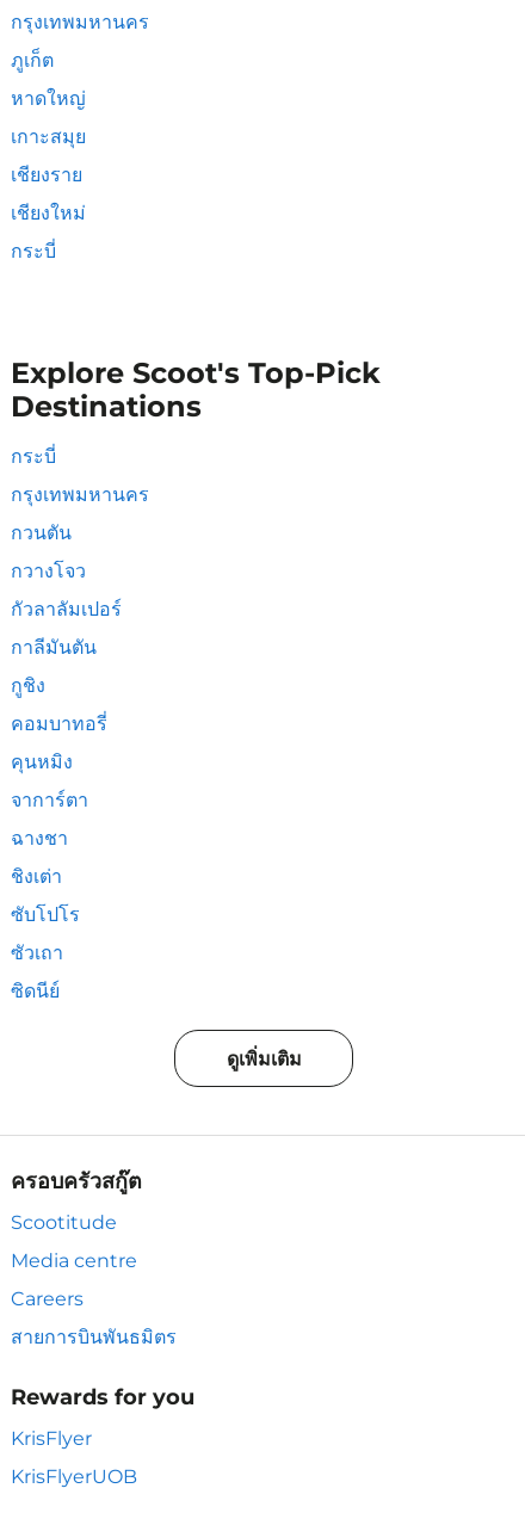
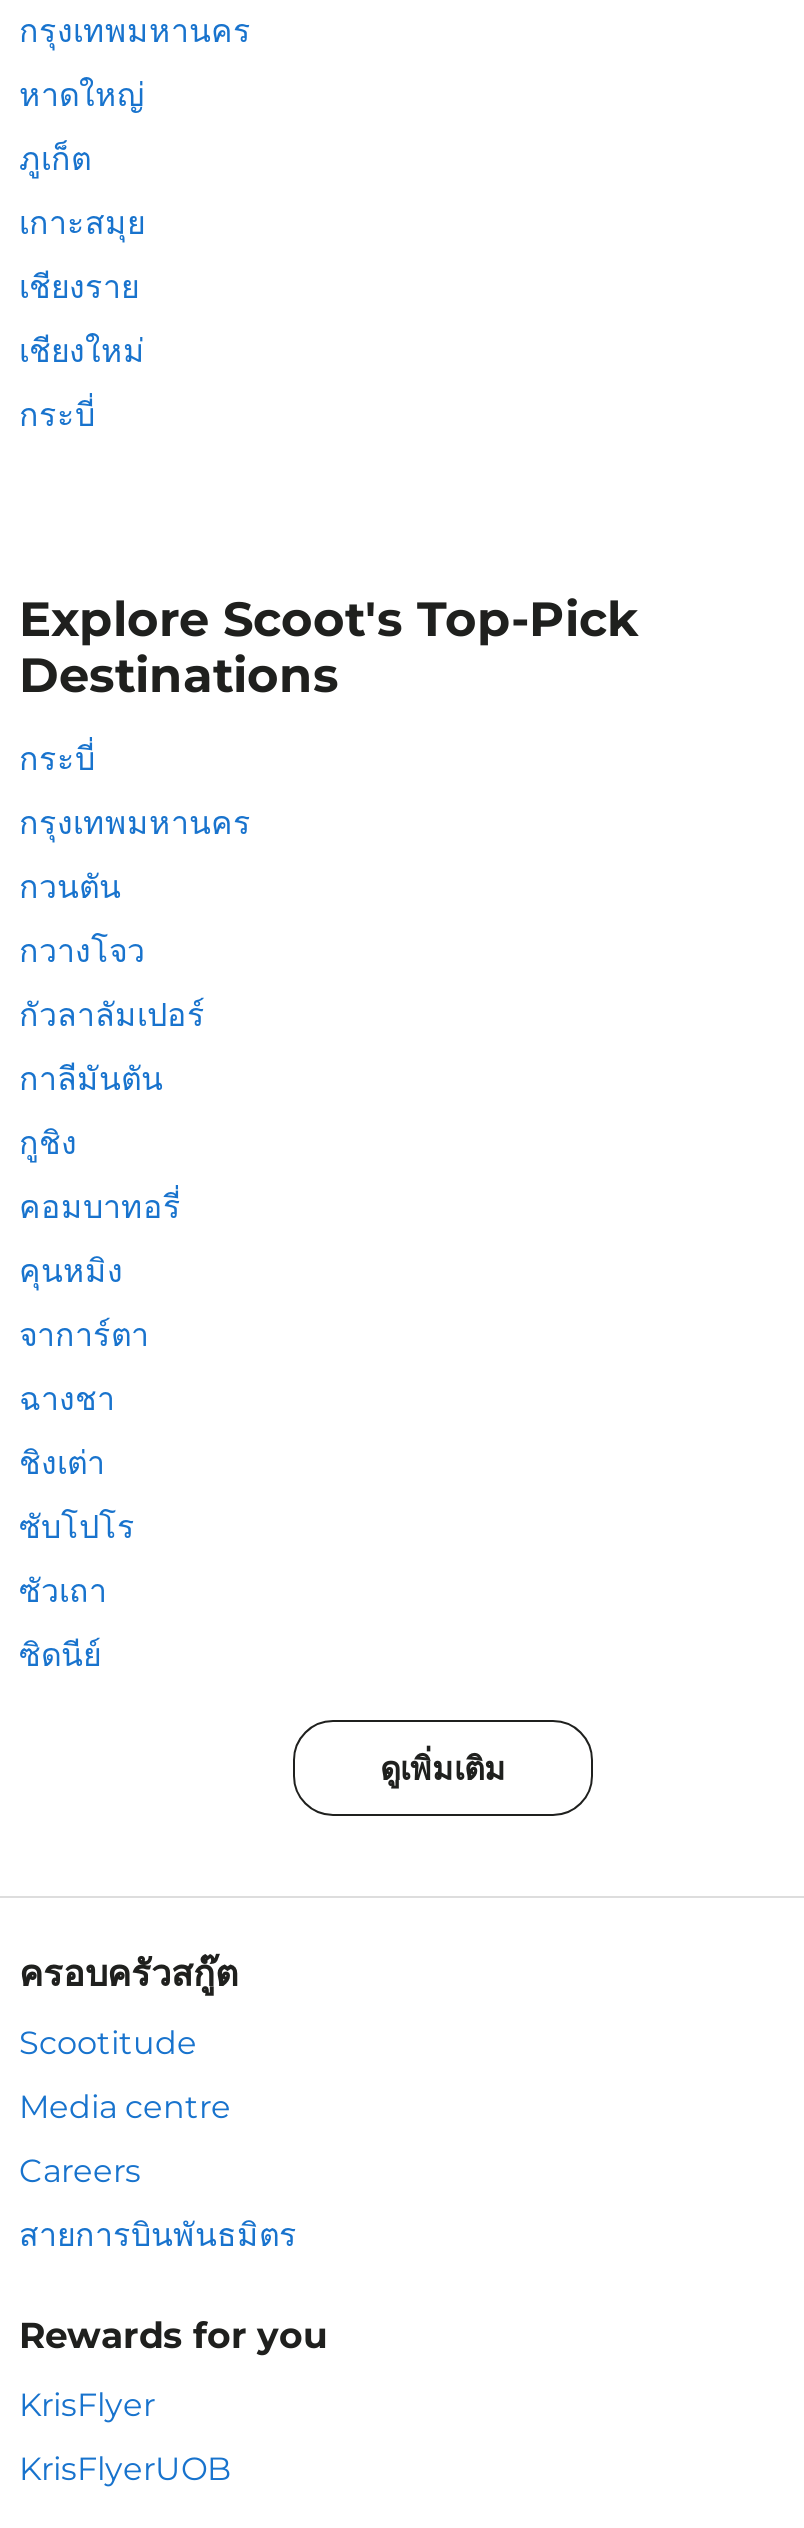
moved down: ภูเก็ต

moved up: หาดใหญ่
